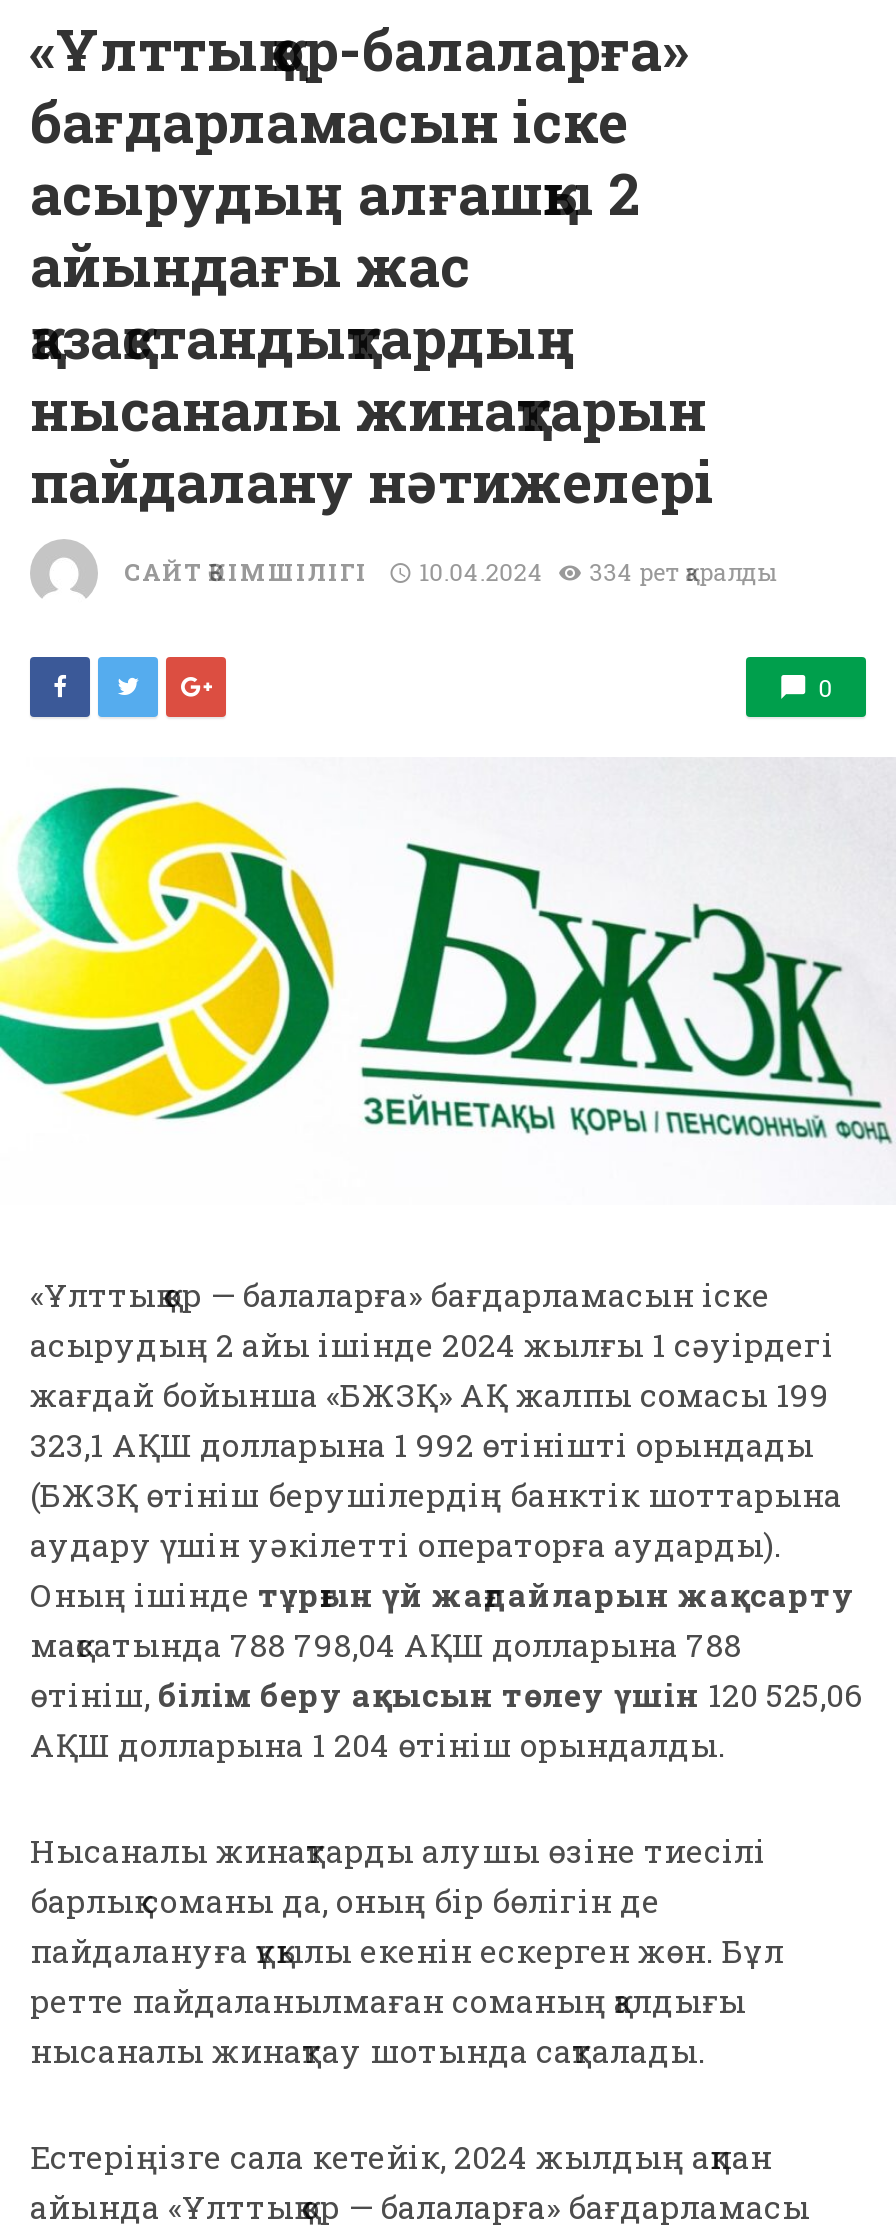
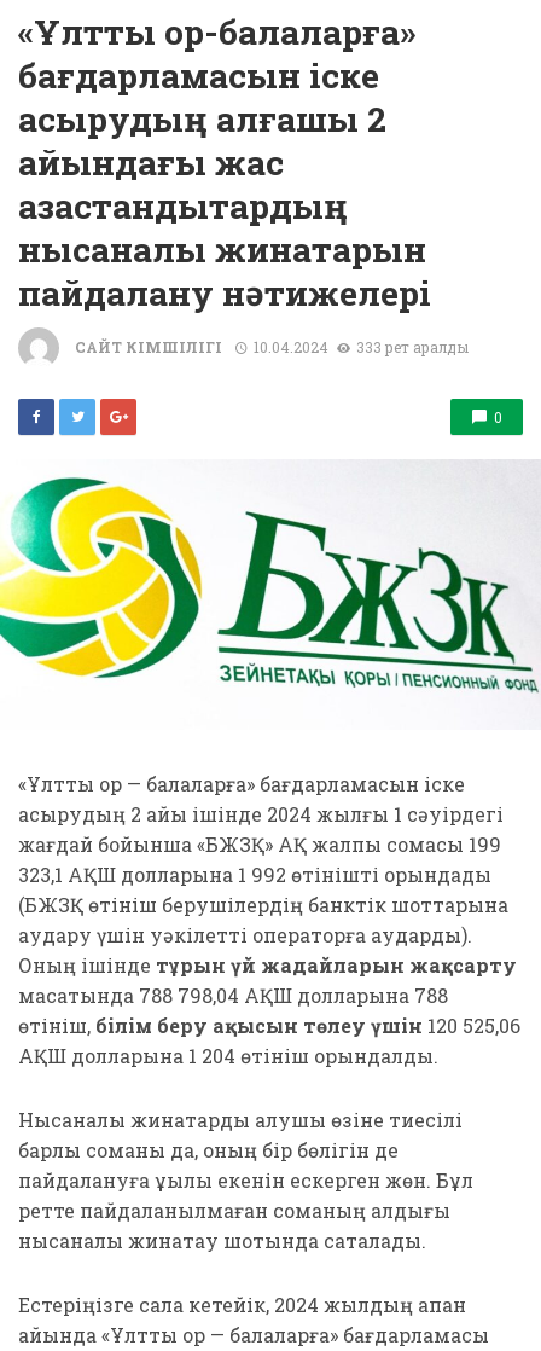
- САЙТ ӘКІМШІЛІГІ 10.04.2024 334 рет қаралды
+ САЙТ ӘКІМШІЛІГІ 10.04.2024 333 рет қаралды
